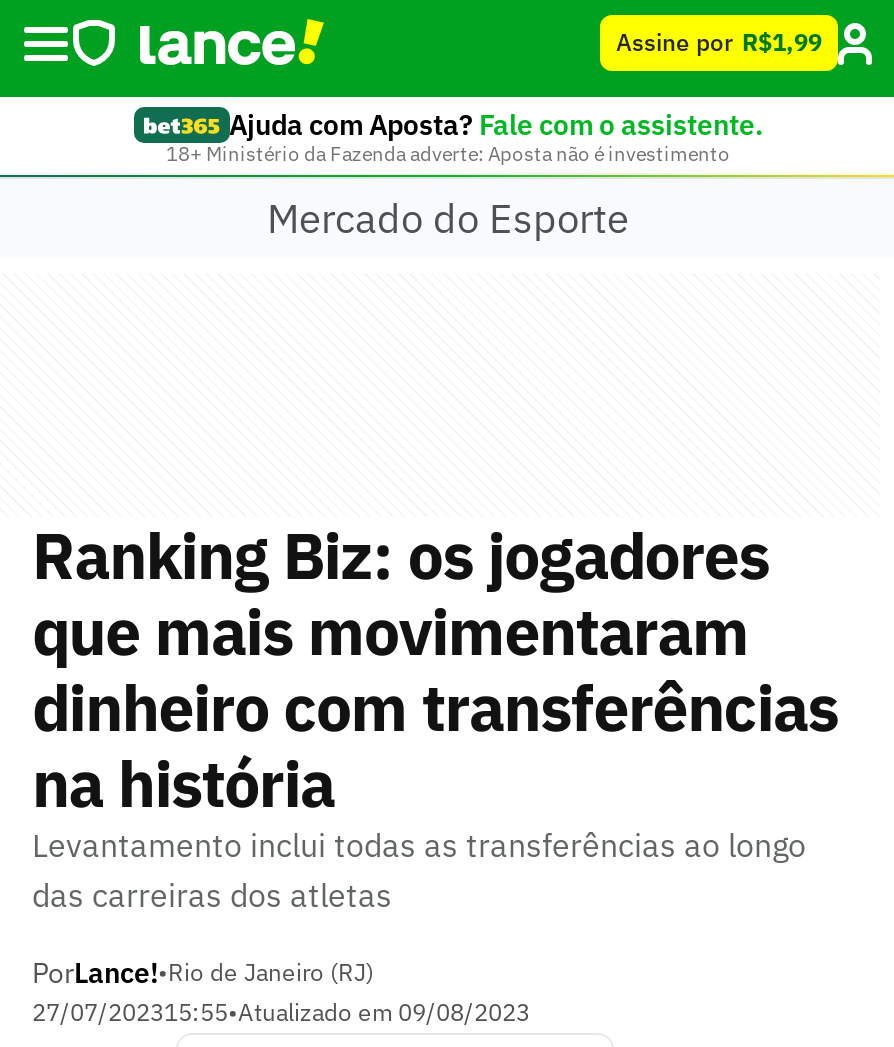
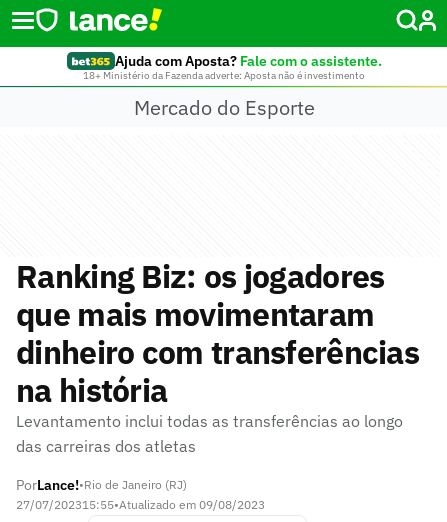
- Assine por R$1,99
